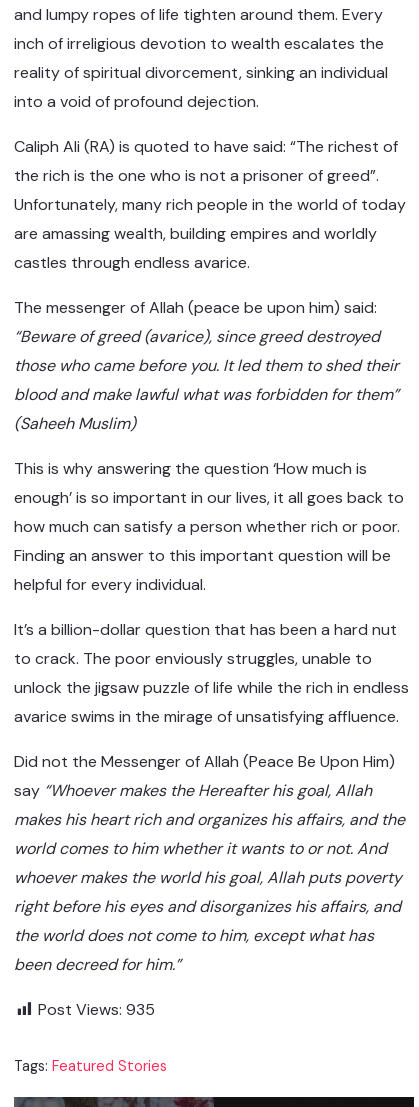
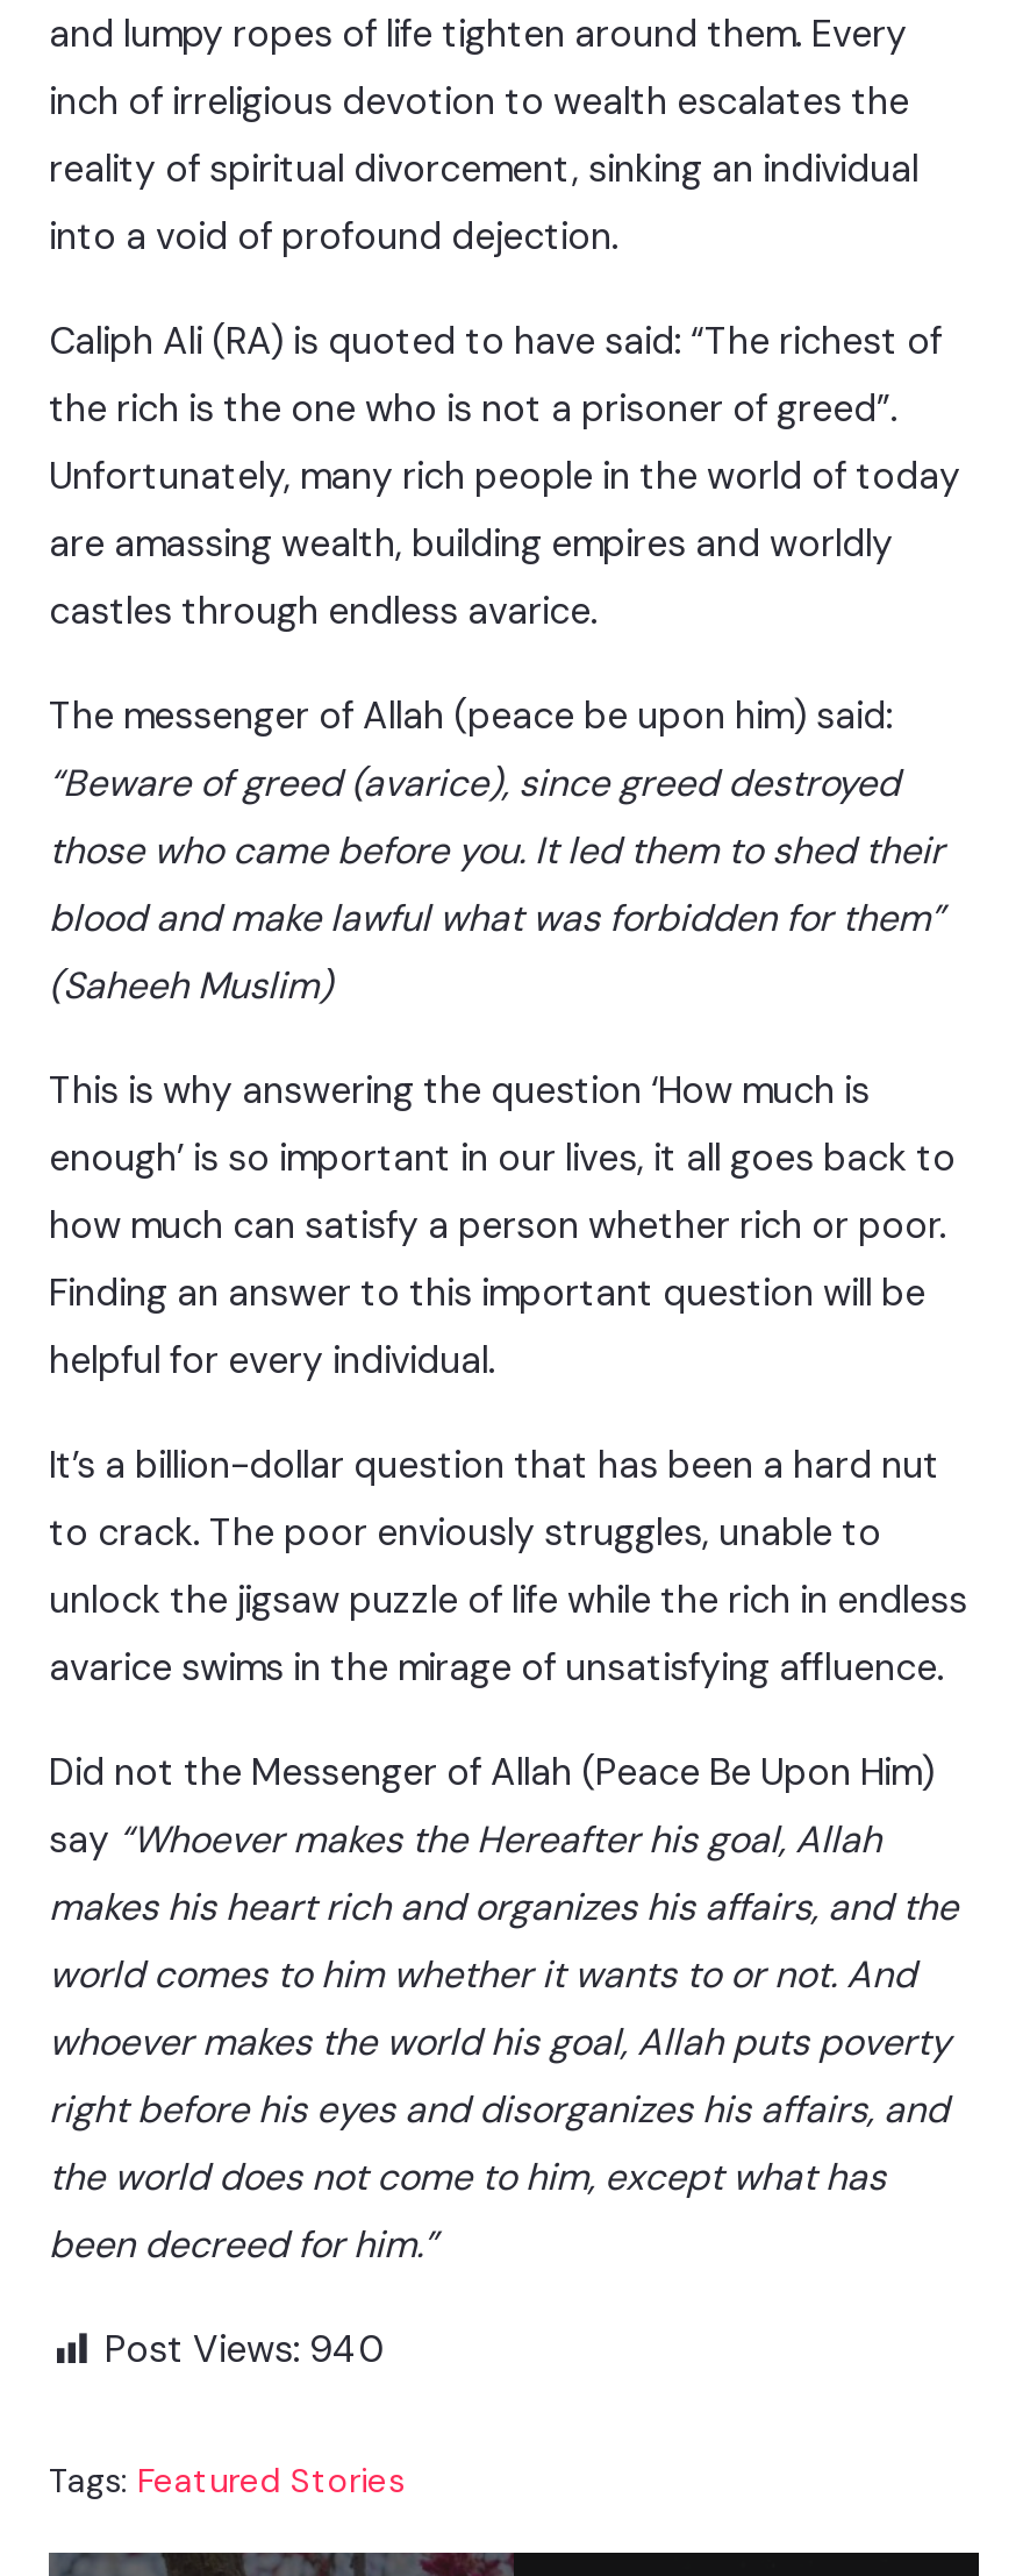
- Post Views: 935
+ Post Views: 940
